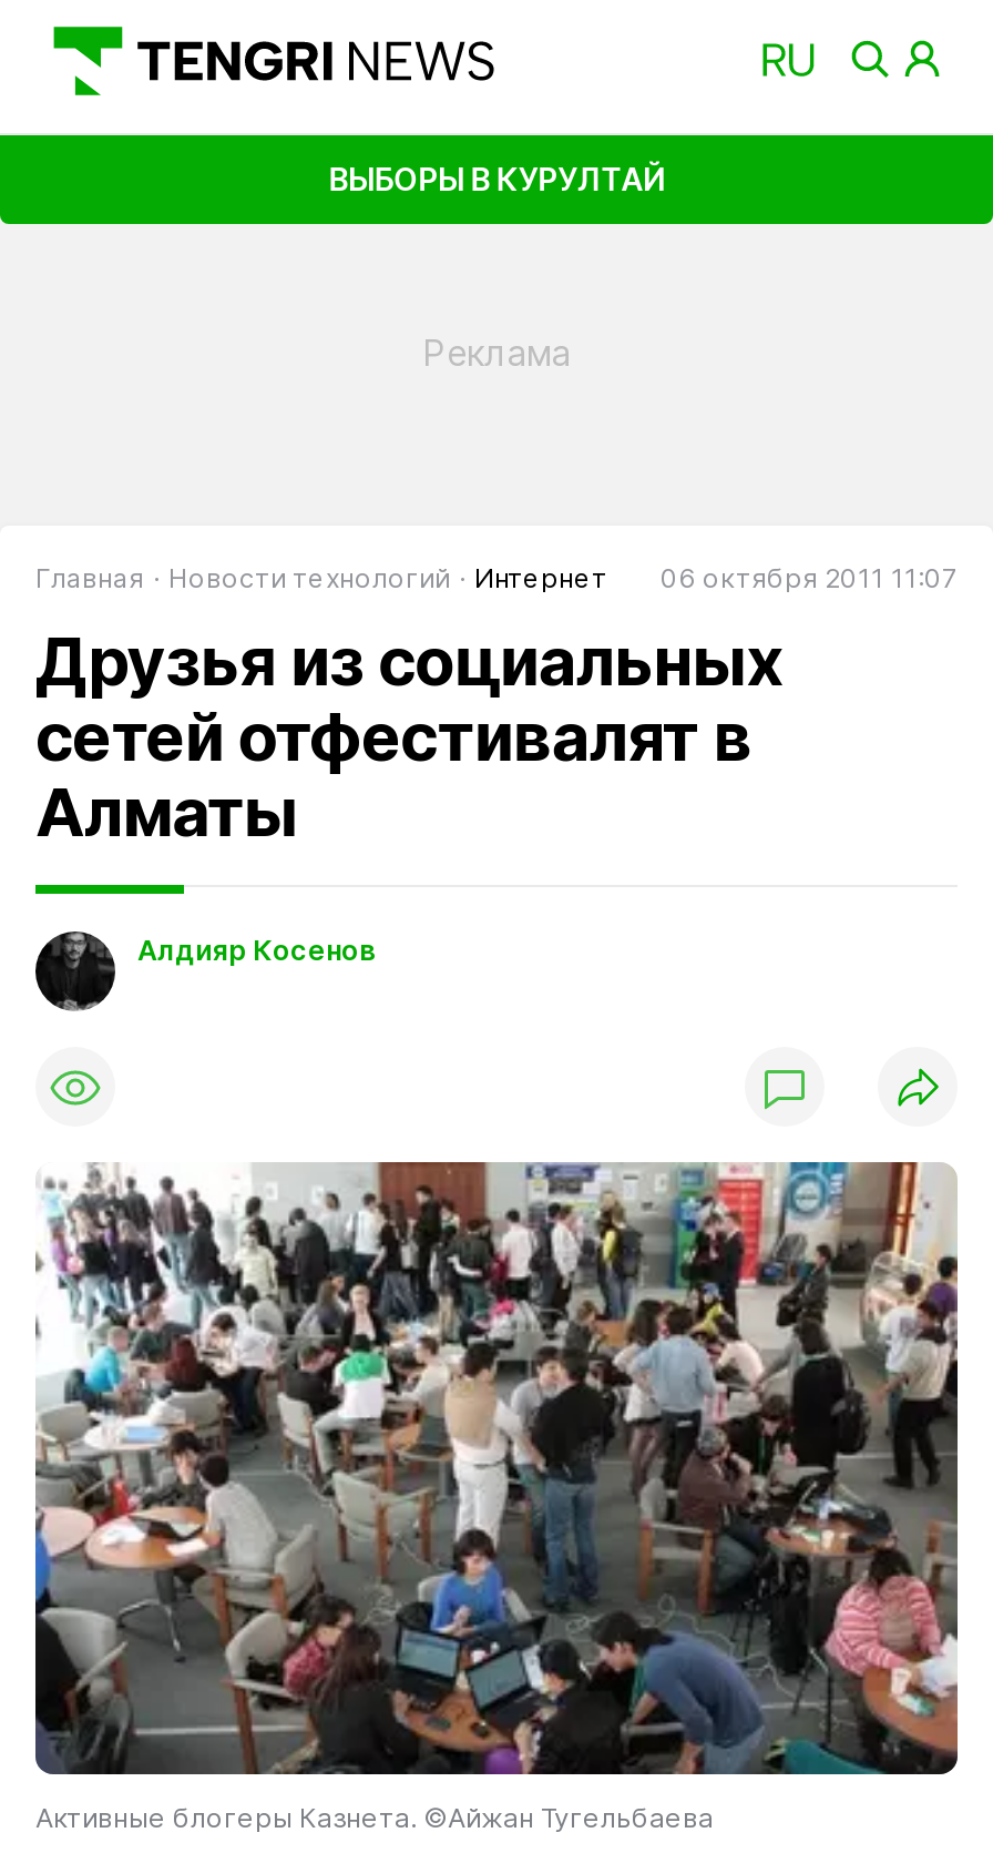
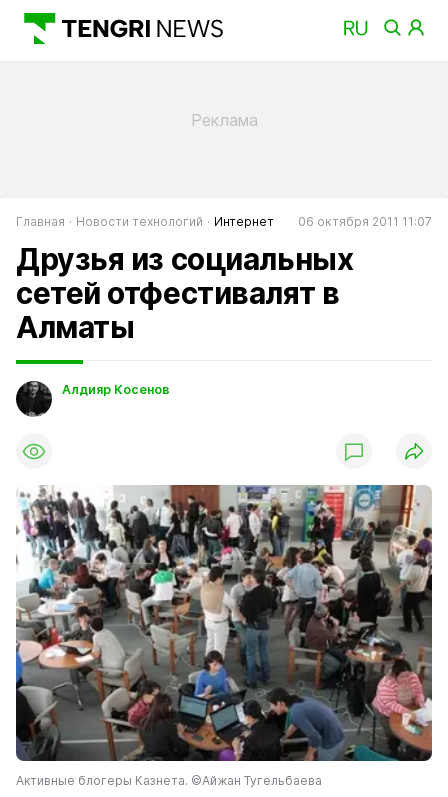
- ВЫБОРЫ В КУРУЛТАЙ
